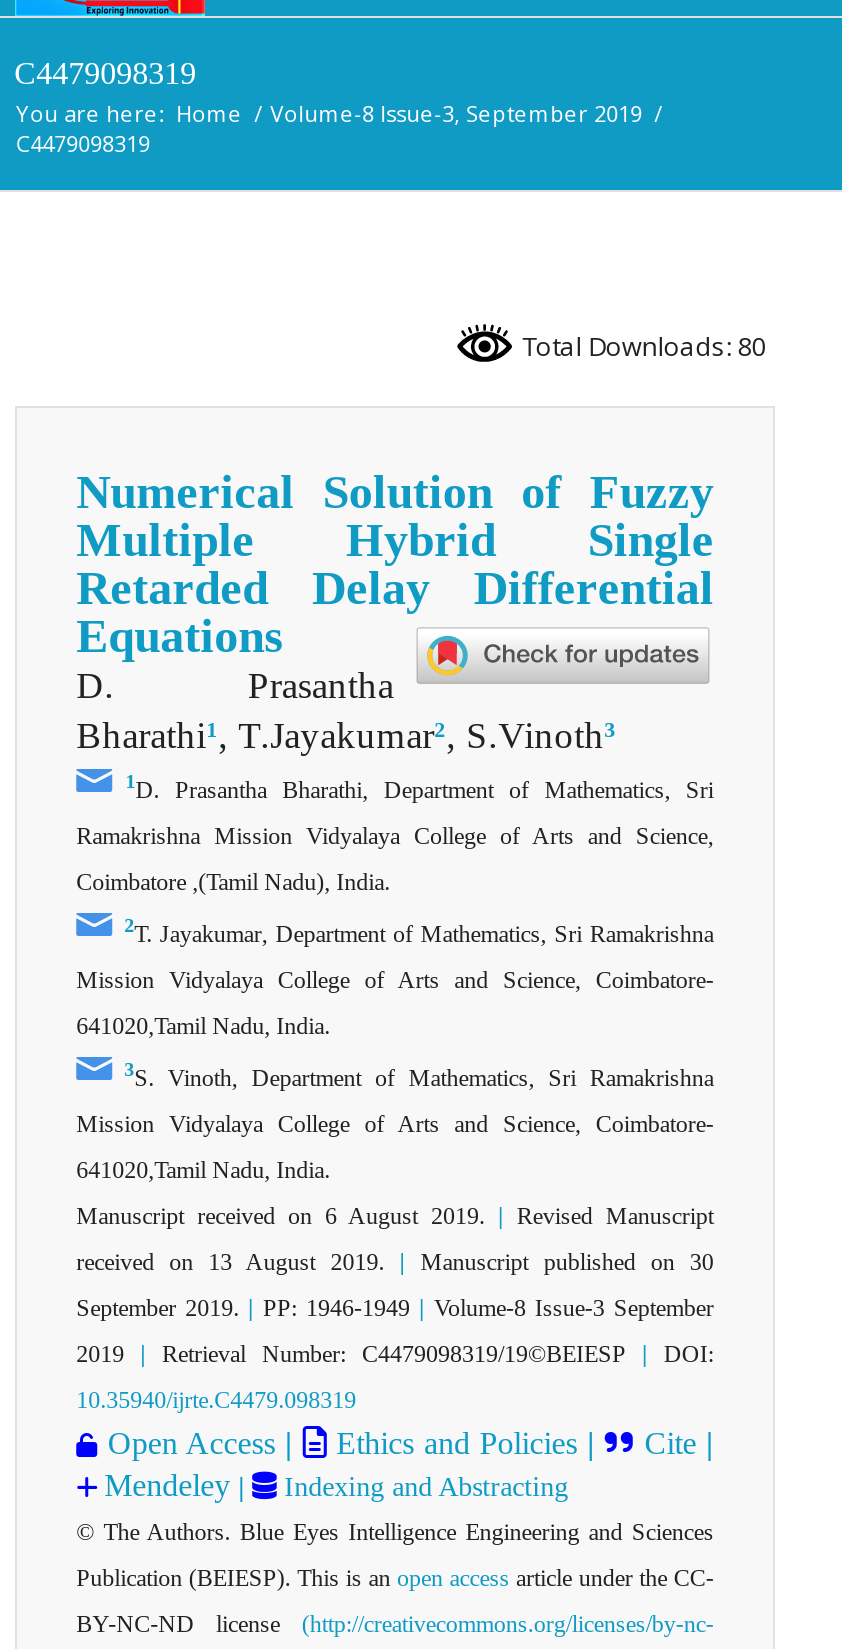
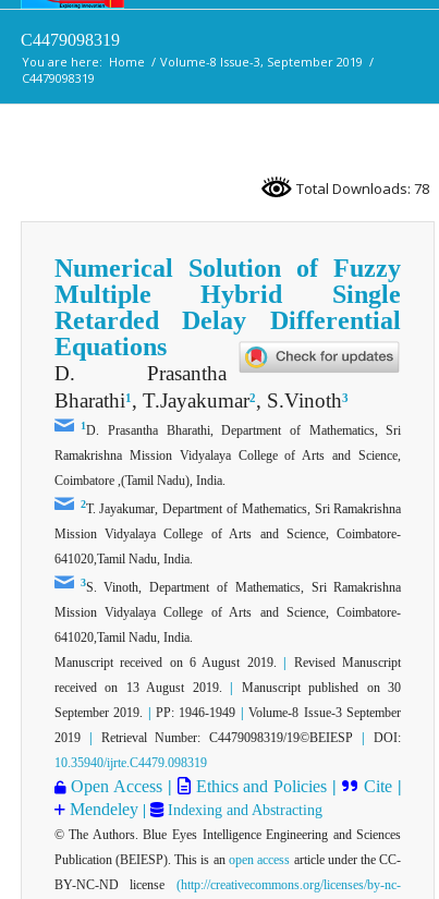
- Total Downloads: 80
+ Total Downloads: 78
